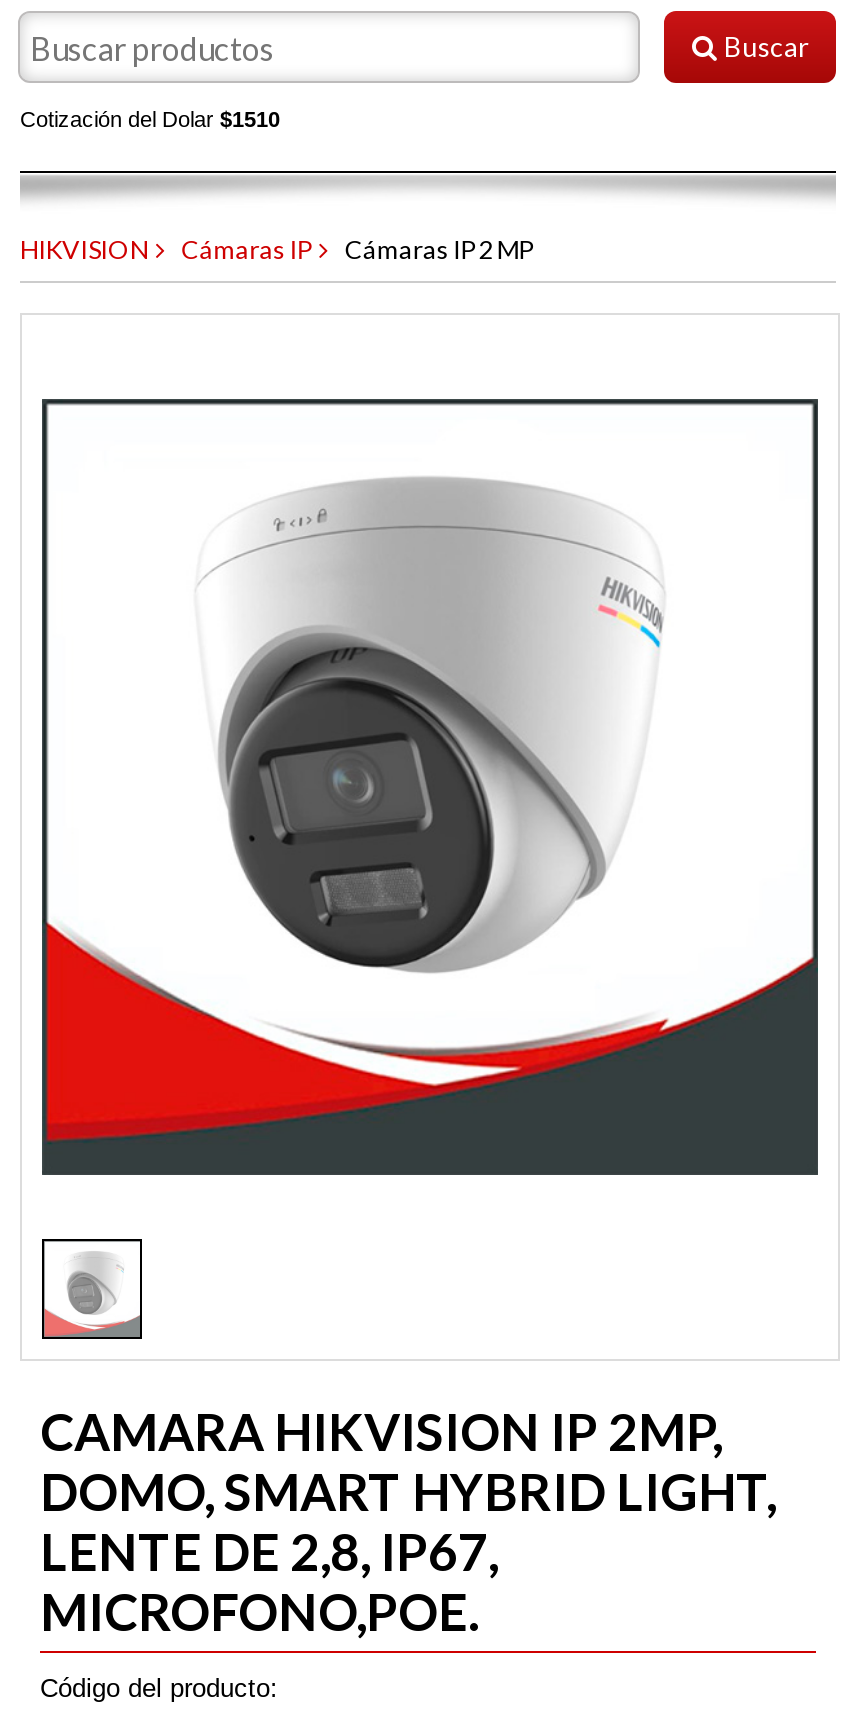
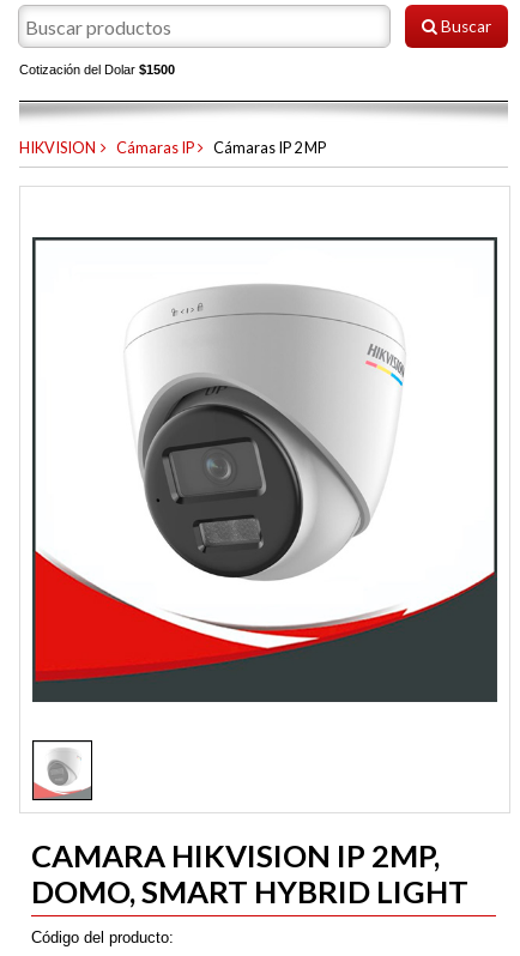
- Cotización del Dolar $1510
+ Cotización del Dolar $1500

- DOMO, SMART HYBRID LIGHT,
- LENTE DE 2,8, IP67,
- MICROFONO,POE.
+ DOMO, SMART HYBRID LIGHT
